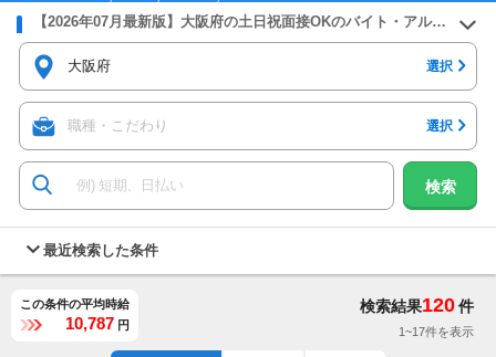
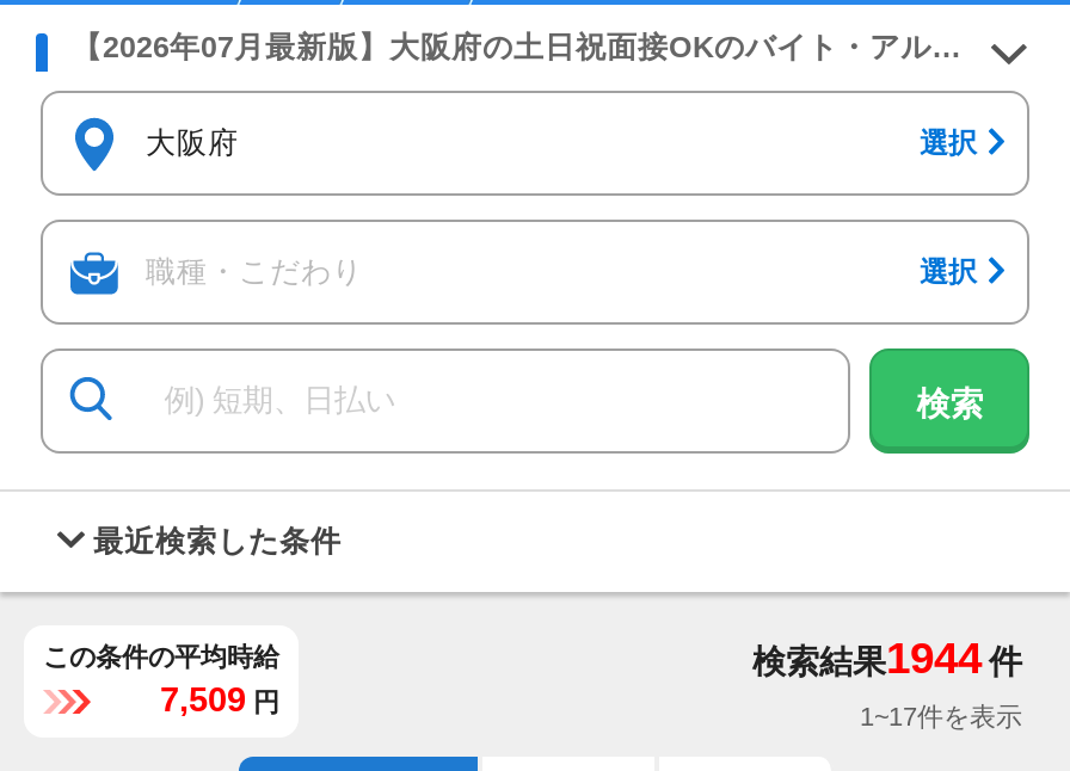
- 検索結果120 件
+ 検索結果1944 件

- 10,787 円
+ 7,509 円
